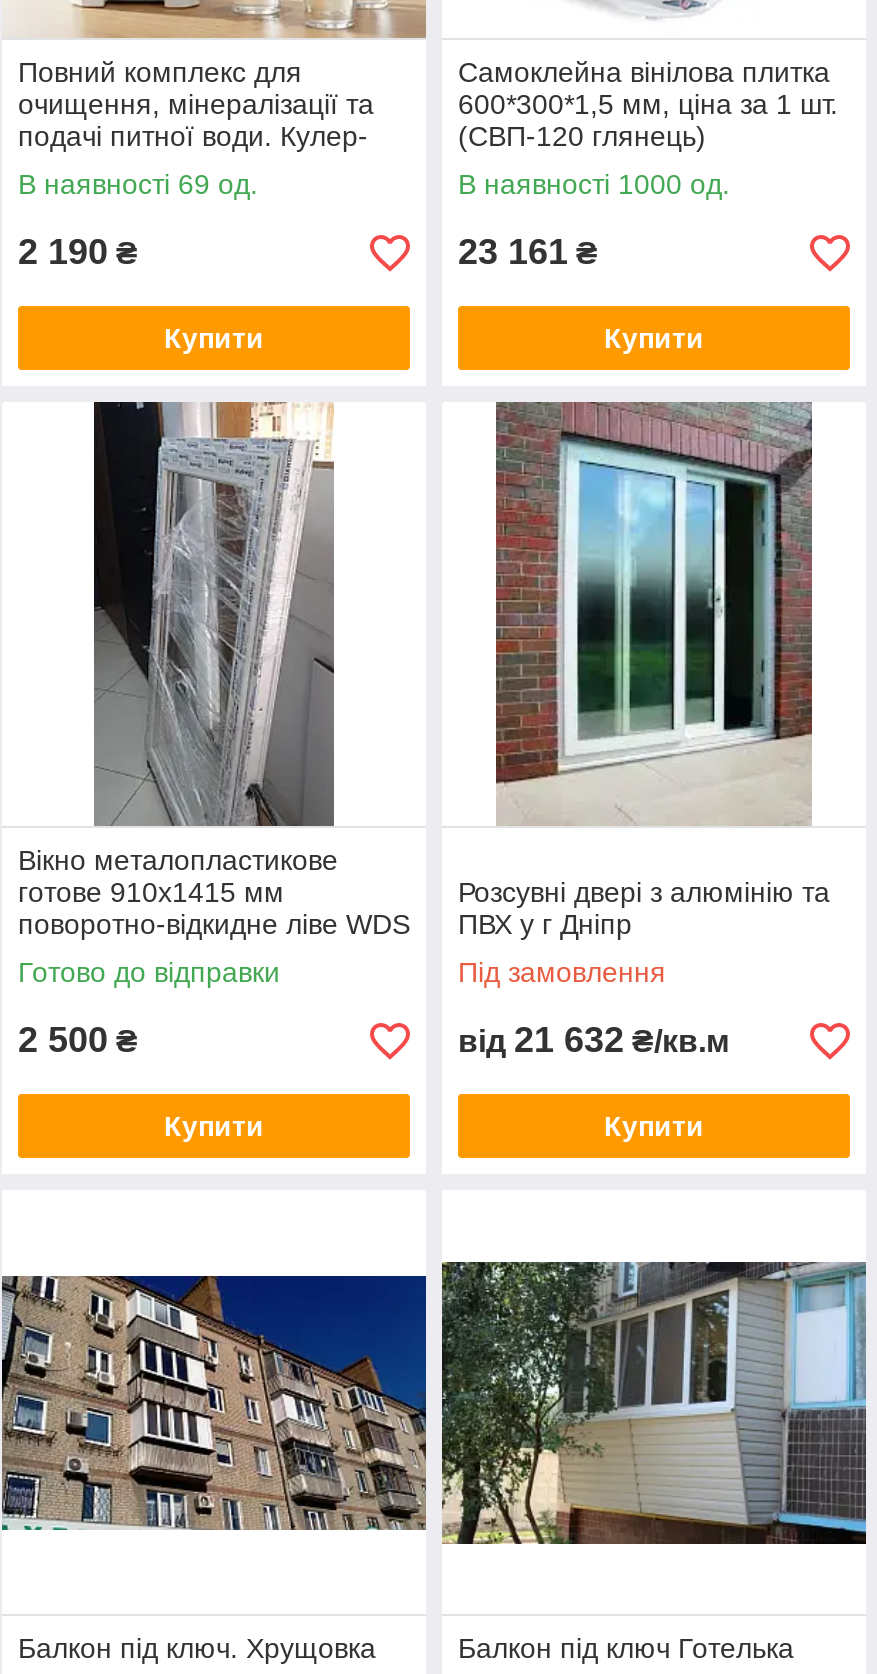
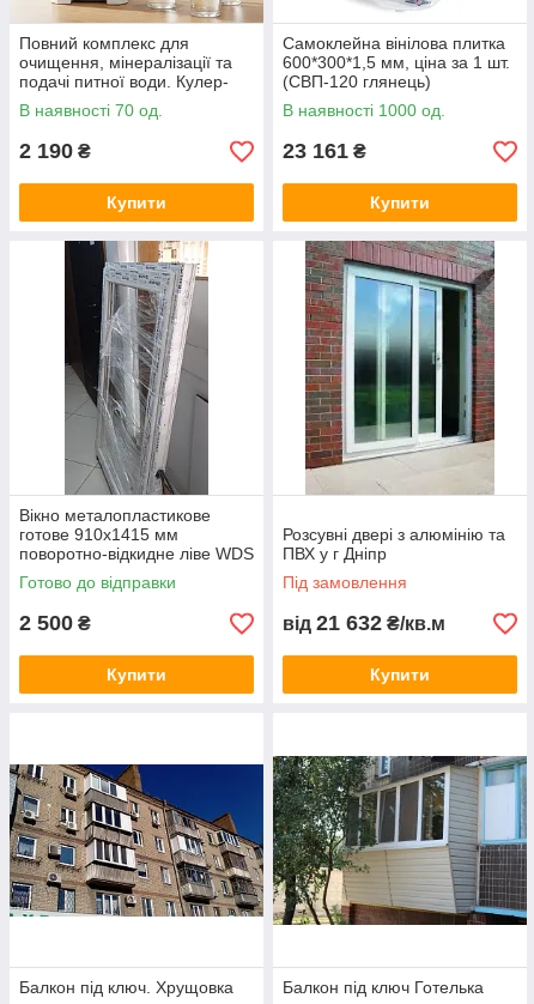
- В наявності 69 од.
+ В наявності 70 од.
